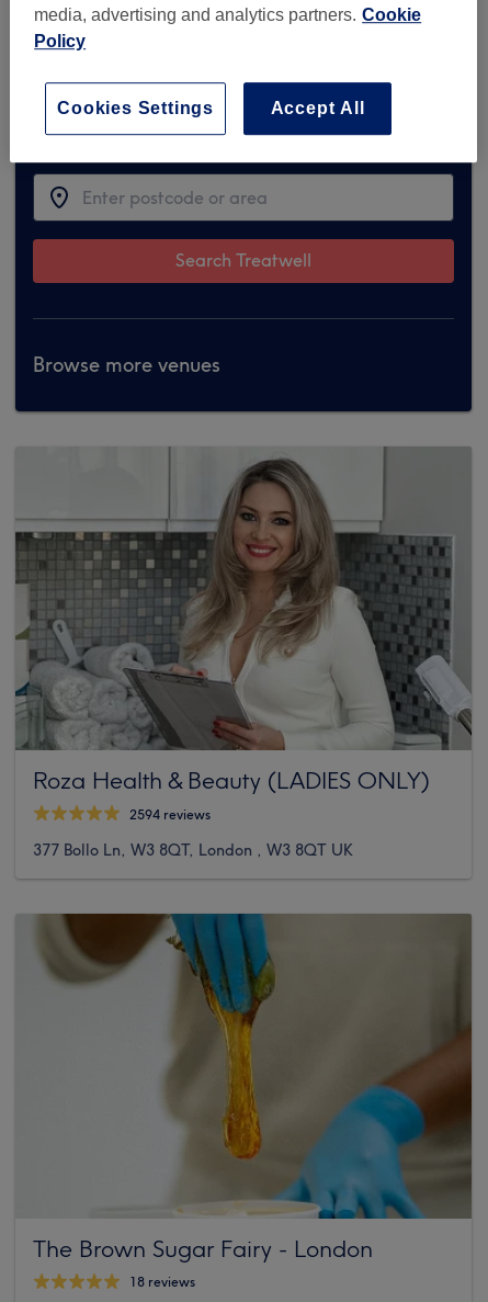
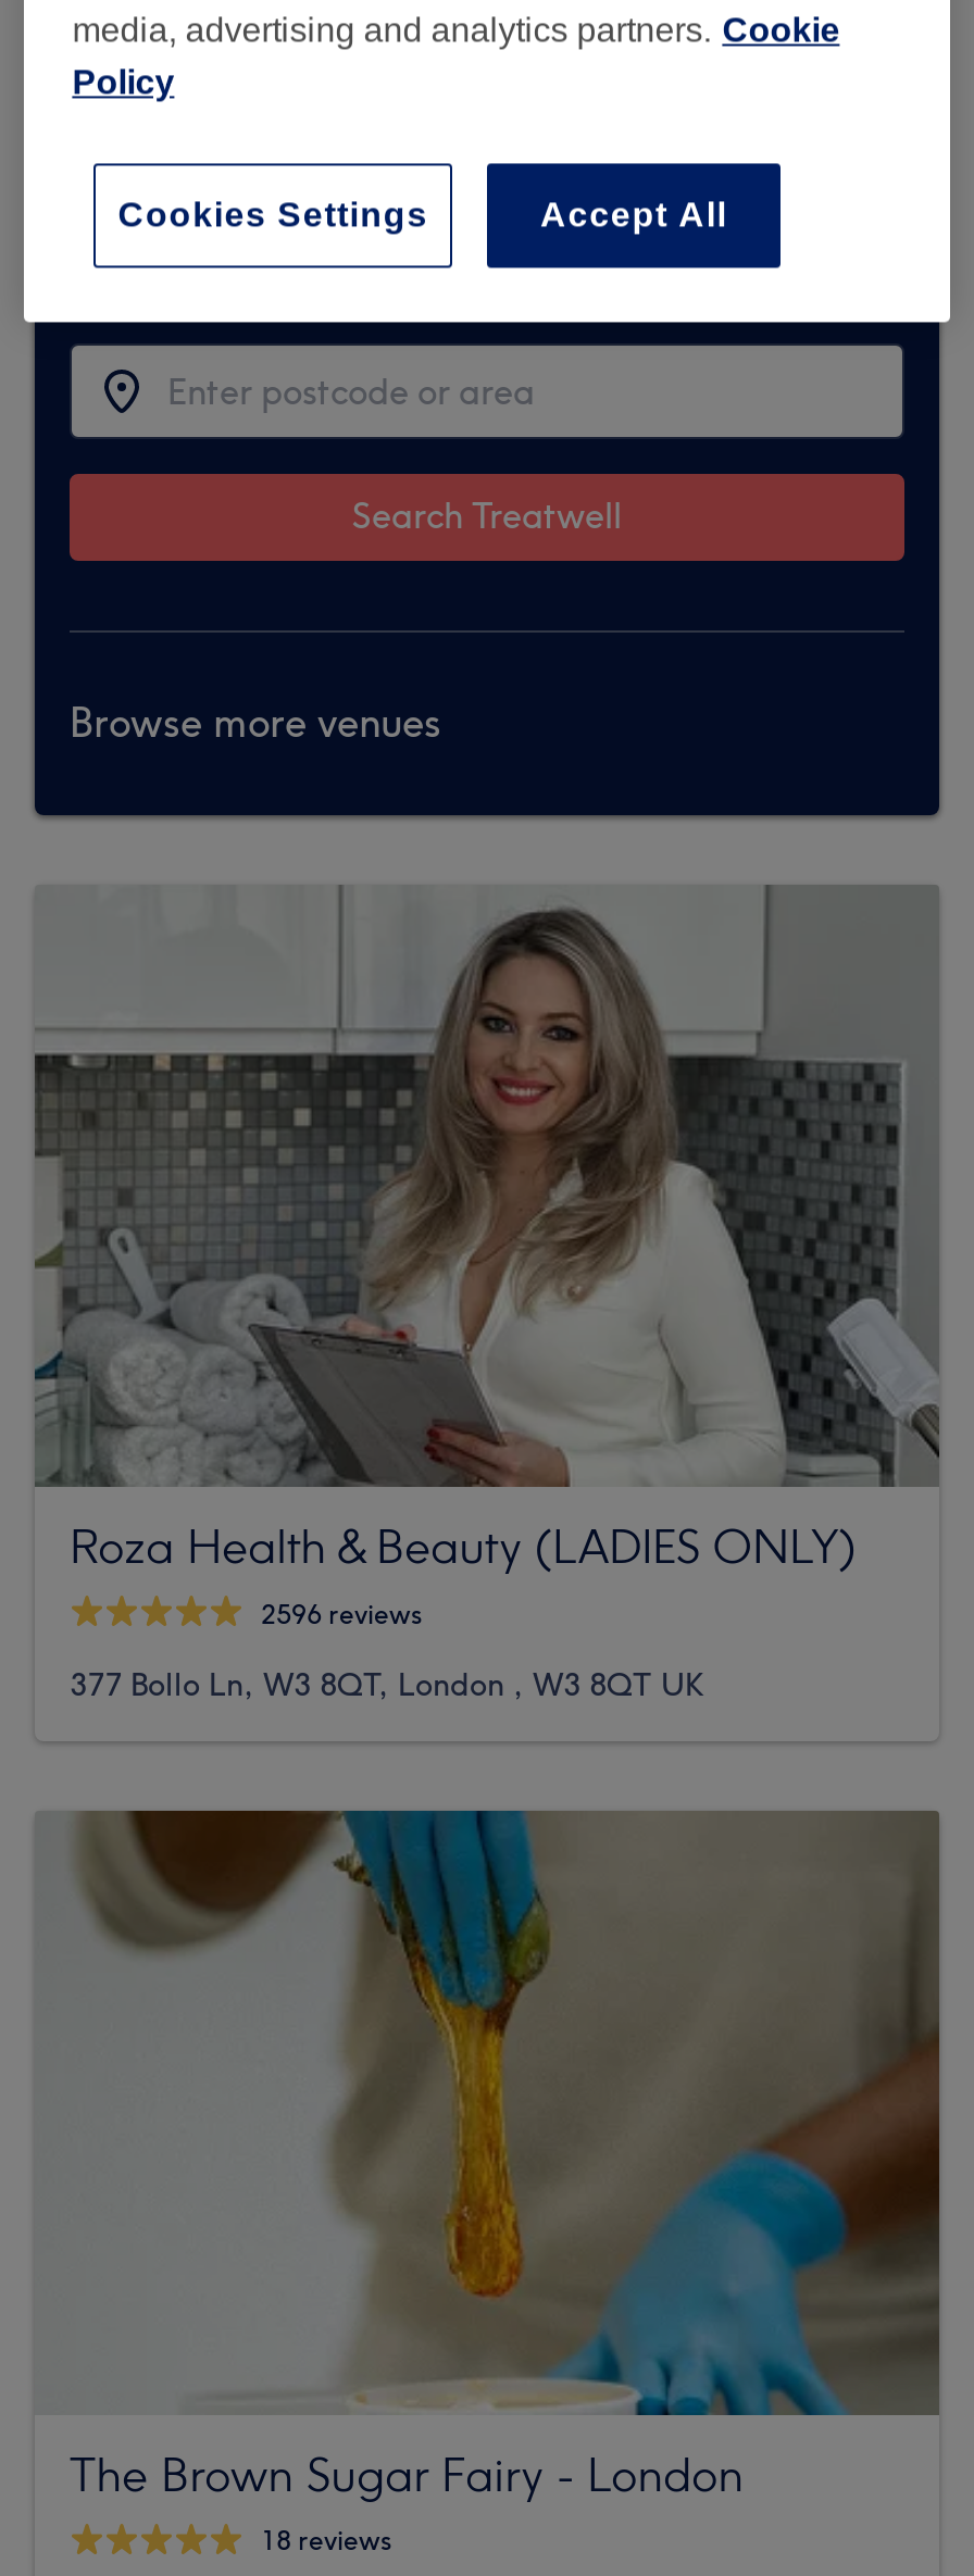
- 2594 reviews
+ 2596 reviews
